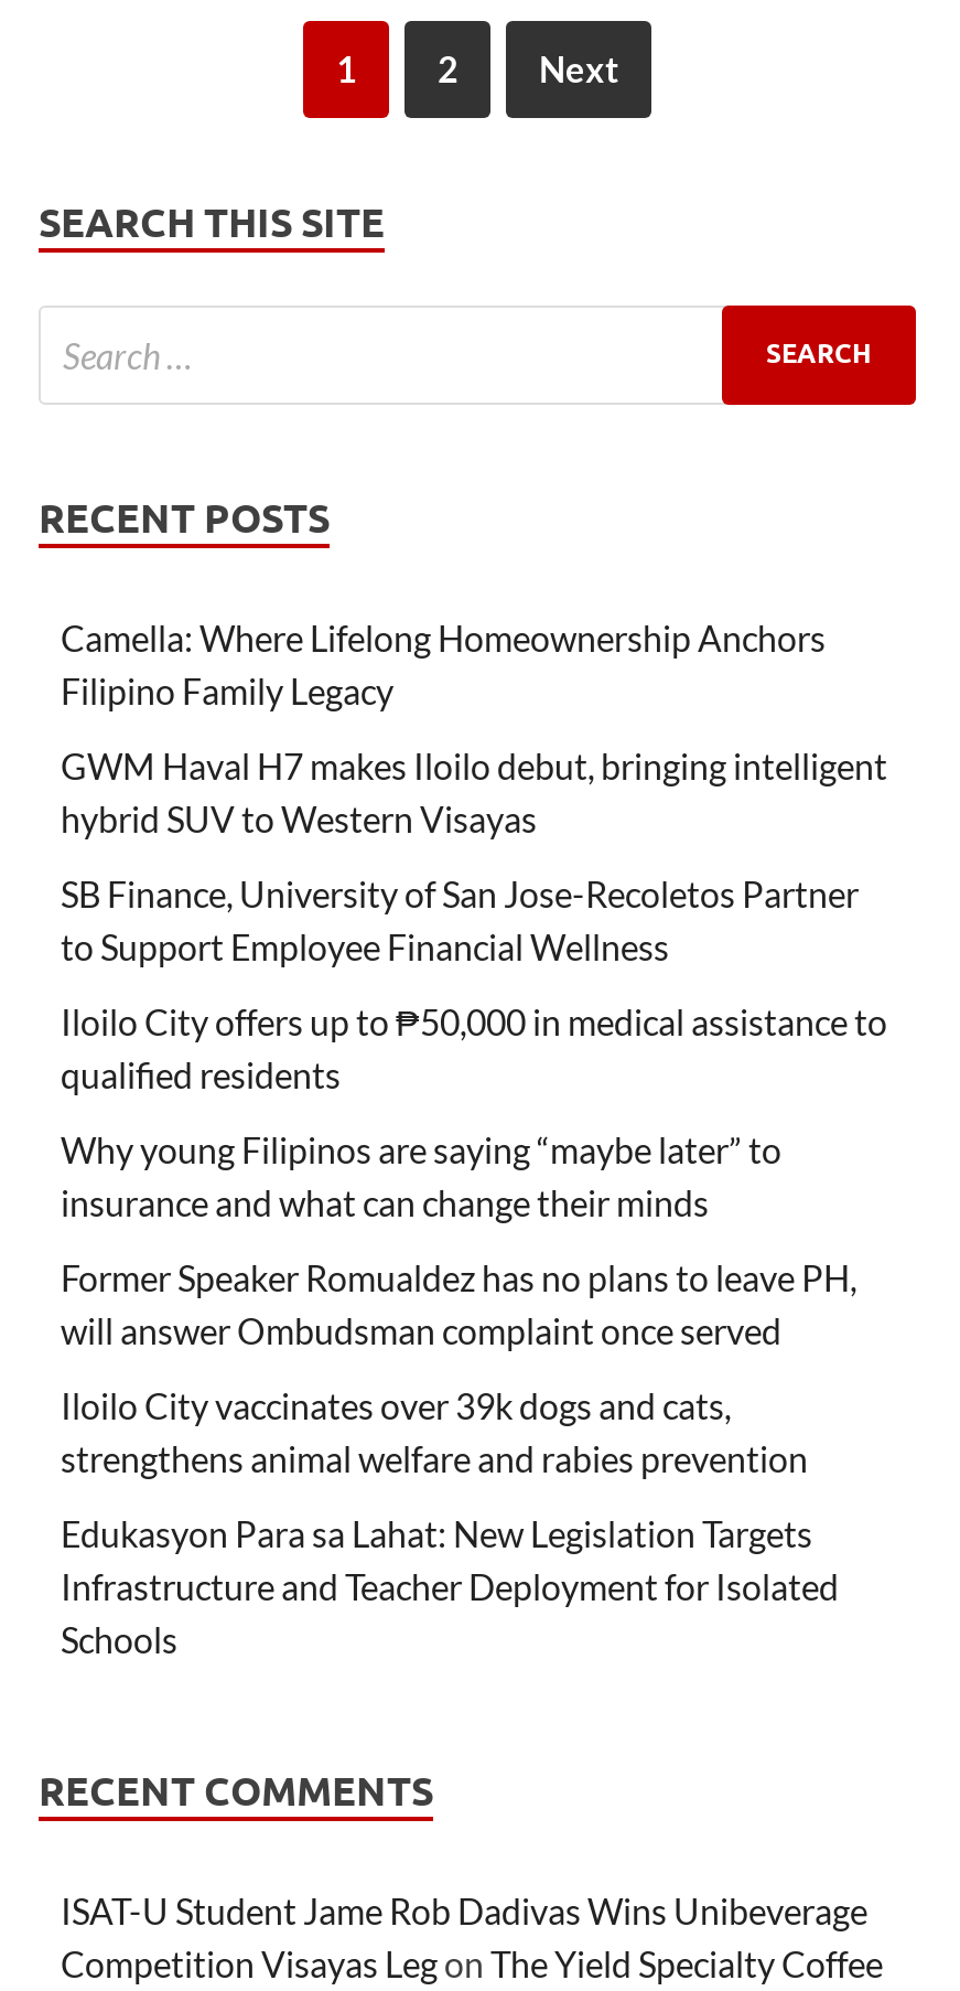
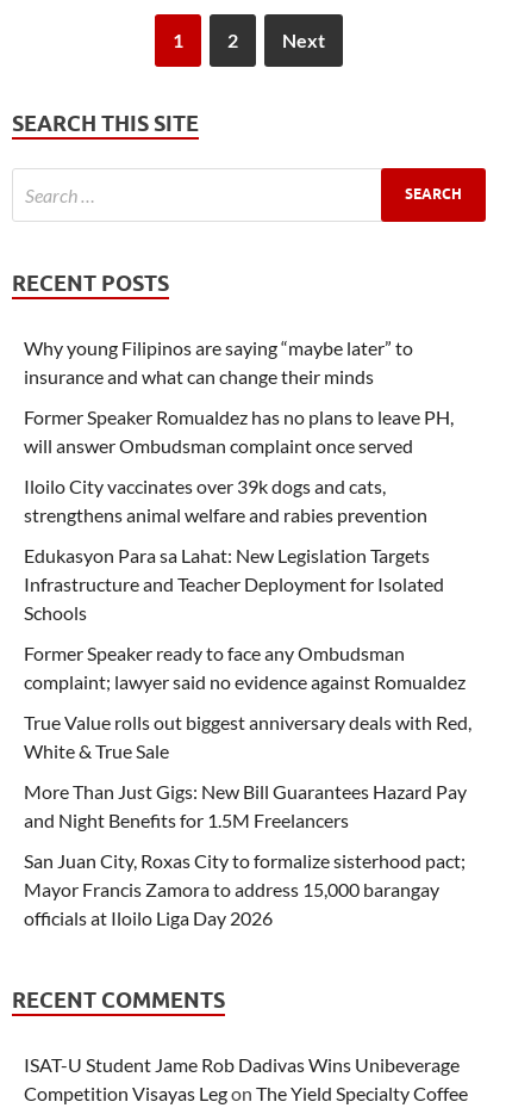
- Camella: Where Lifelong Homeownership Anchors
- Filipino Family Legacy
- GWM Haval H7 makes Iloilo debut, bringing intelligent
- hybrid SUV to Western Visayas
- SB Finance, University of San Jose-Recoletos Partner
- to Support Employee Financial Wellness
- Iloilo City offers up to ₱50,000 in medical assistance to
- qualified residents

moved up: Why young Filipinos are saying “maybe later” to | insurance and what can change their minds | Former Speaker Romualdez has no plans to leave PH, | ... | Infrastructure and Teacher Deployment for Isolated | Schools

+ Former Speaker ready to face any Ombudsman
+ complaint; lawyer said no evidence against Romualdez
+ True Value rolls out biggest anniversary deals with Red,
+ White & True Sale
+ More Than Just Gigs: New Bill Guarantees Hazard Pay
+ and Night Benefits for 1.5M Freelancers
+ San Juan City, Roxas City to formalize sisterhood pact;
+ Mayor Francis Zamora to address 15,000 barangay
+ officials at Iloilo Liga Day 2026
